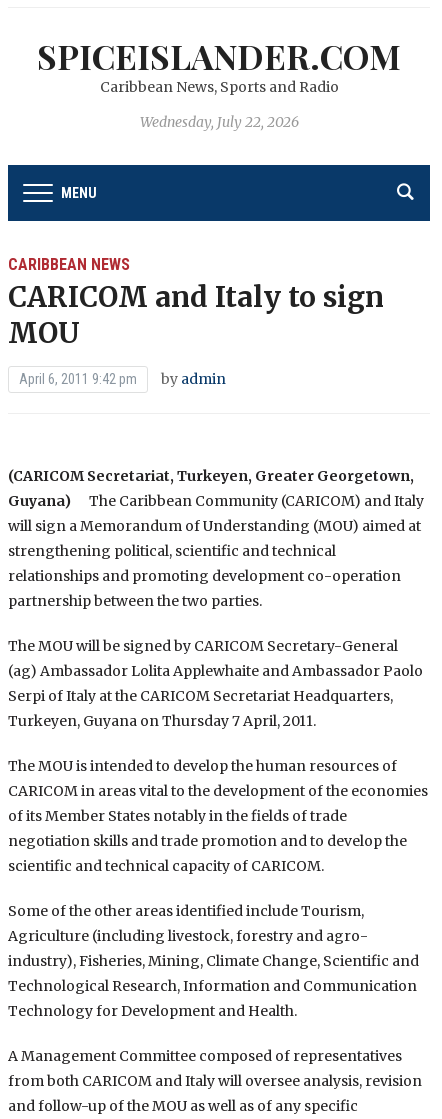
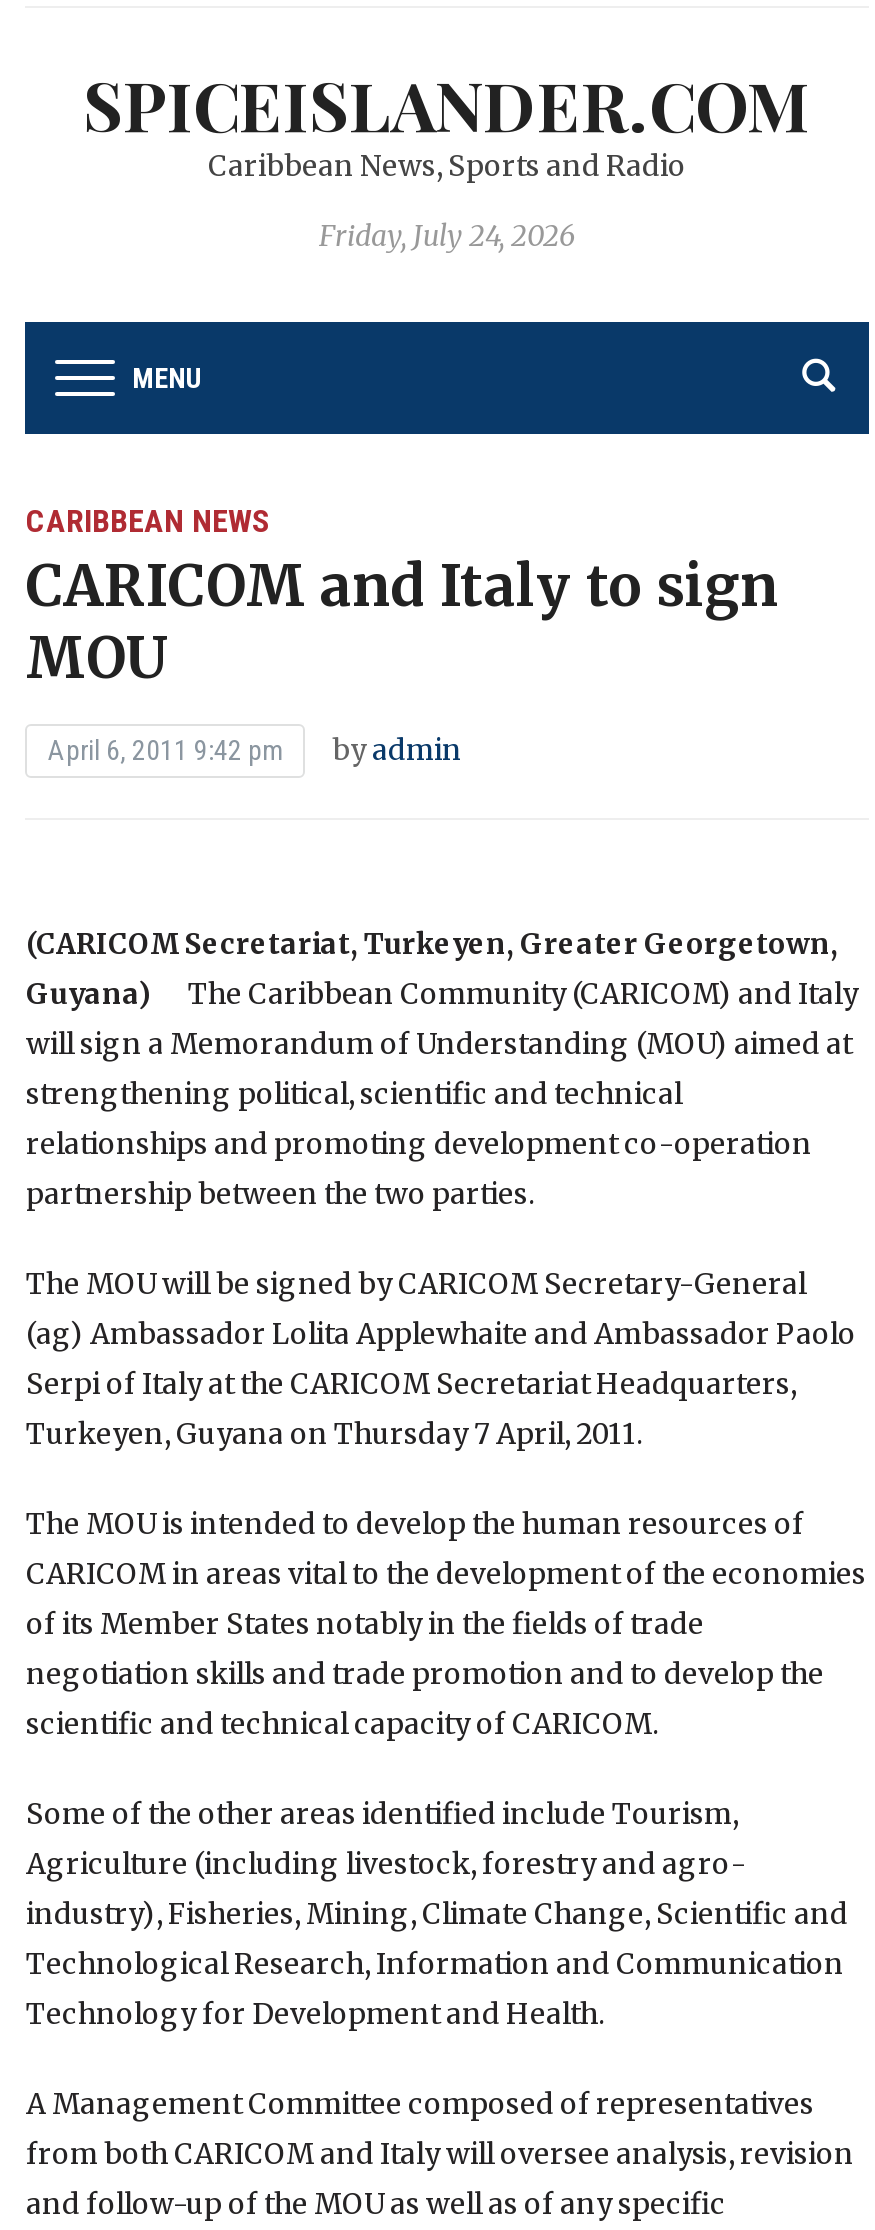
- Wednesday, July 22, 2026
+ Friday, July 24, 2026
